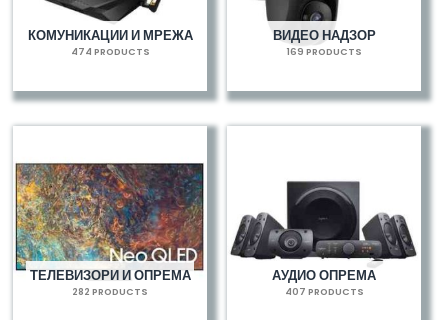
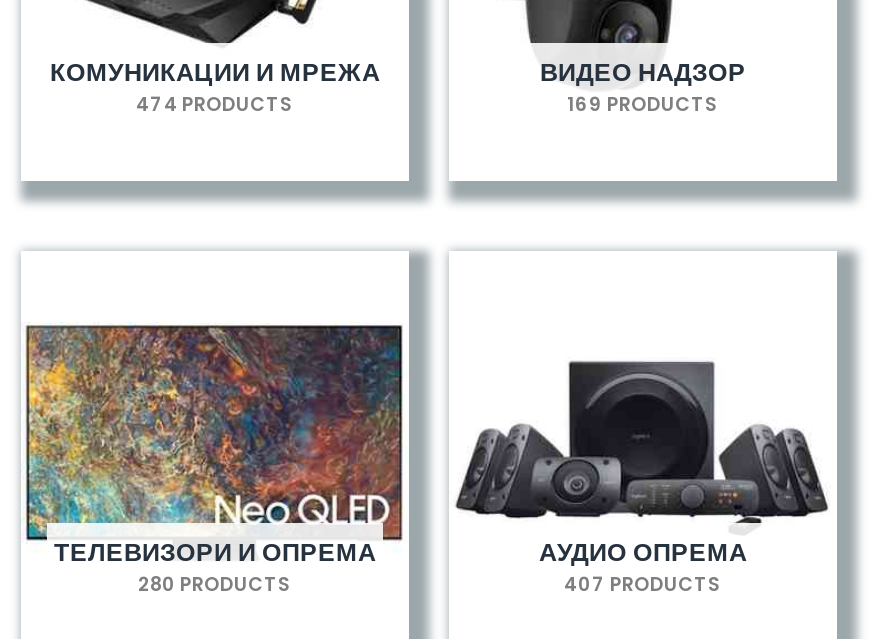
- 282 PRODUCTS
+ 280 PRODUCTS
